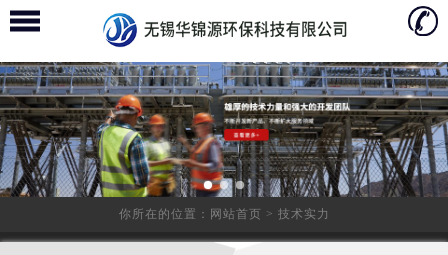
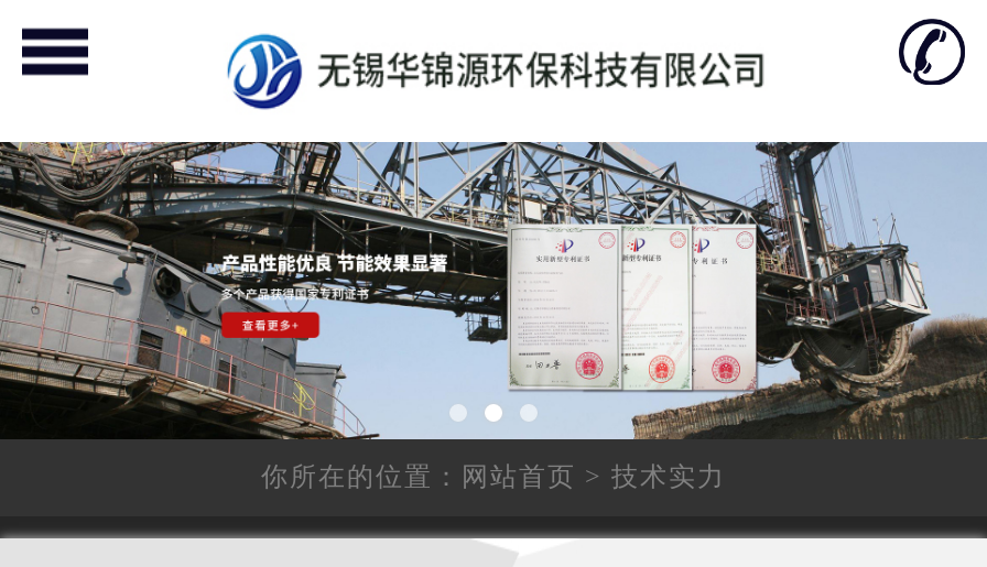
- [image]
+ [image]
